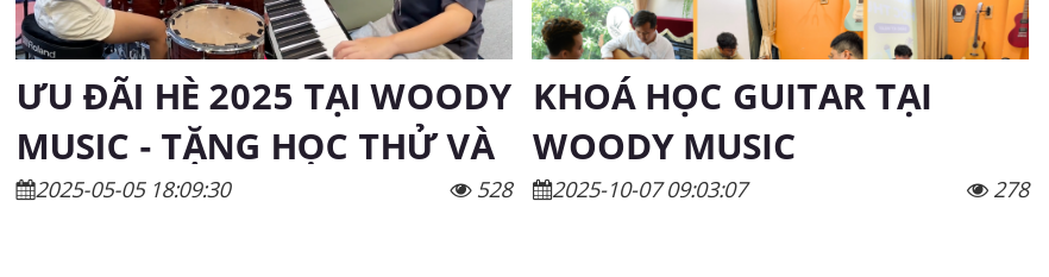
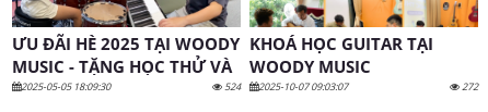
- 528 2025-10-07 09:03:07
+ 524 2025-10-07 09:03:07

- 278
+ 272
